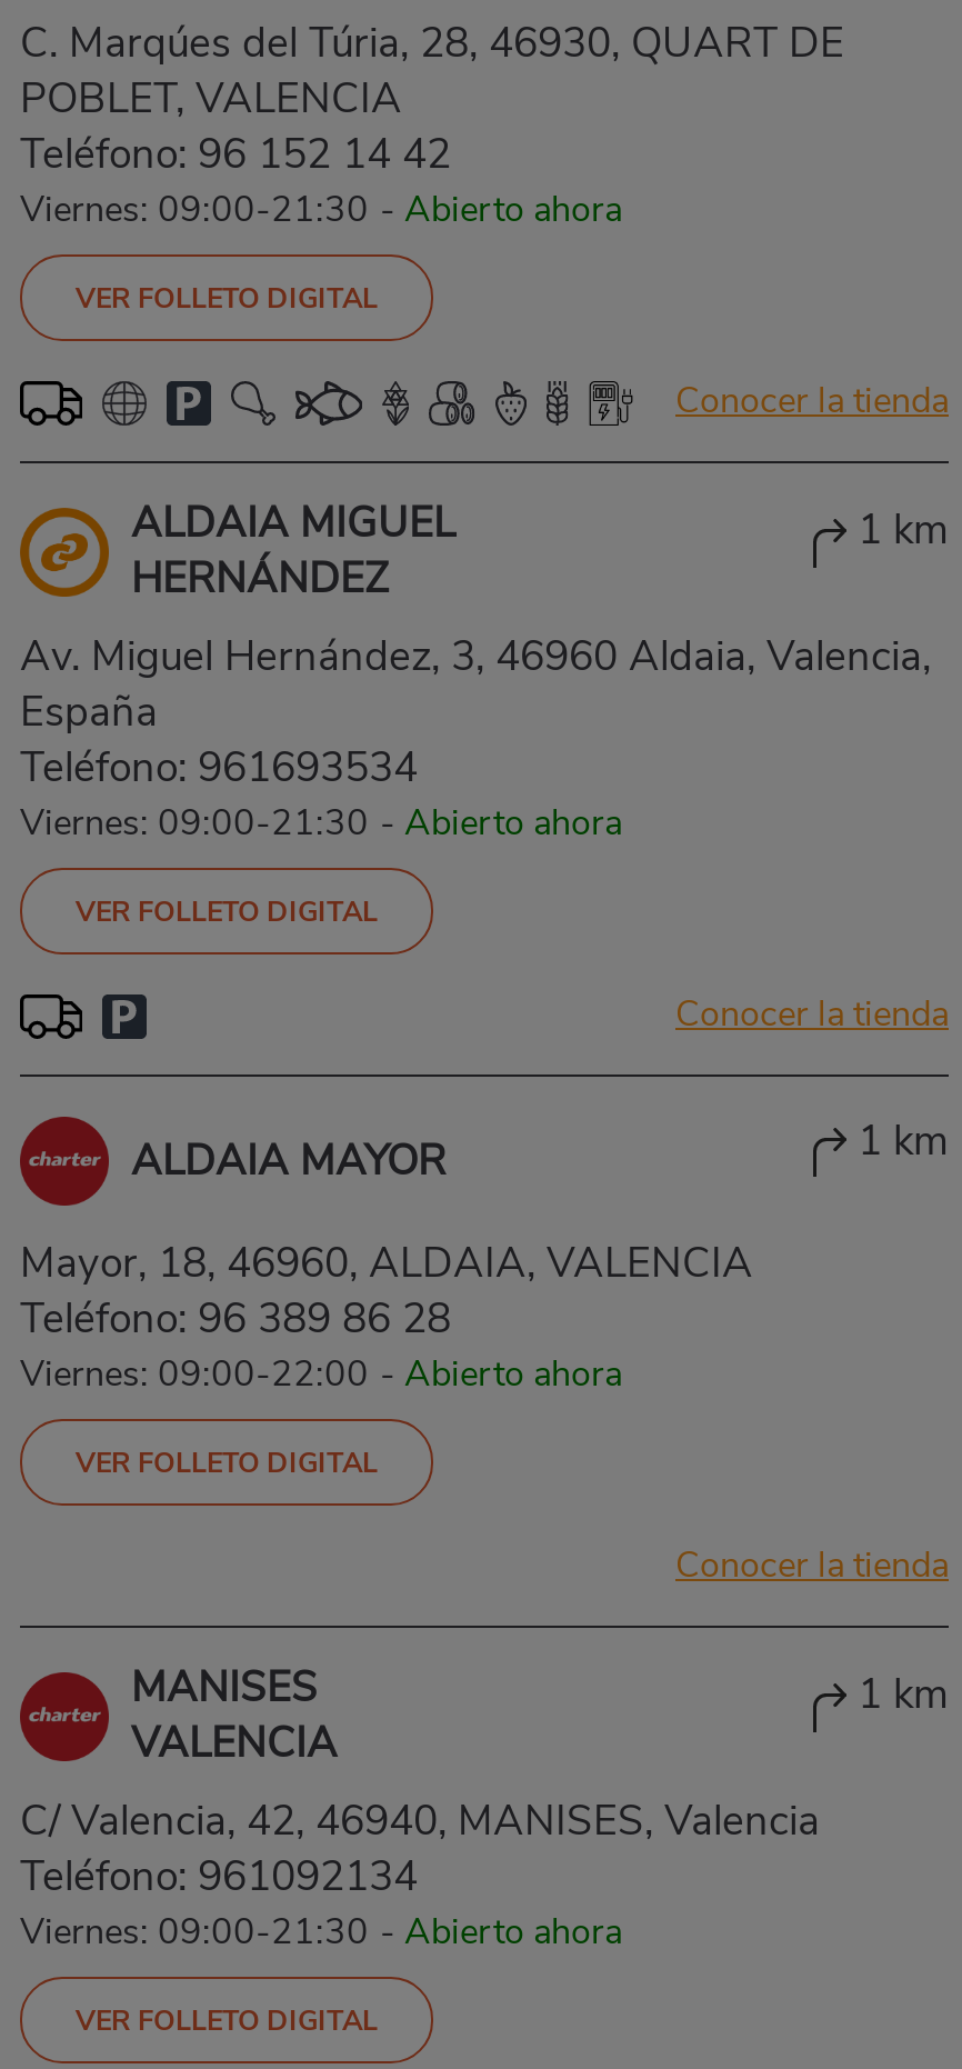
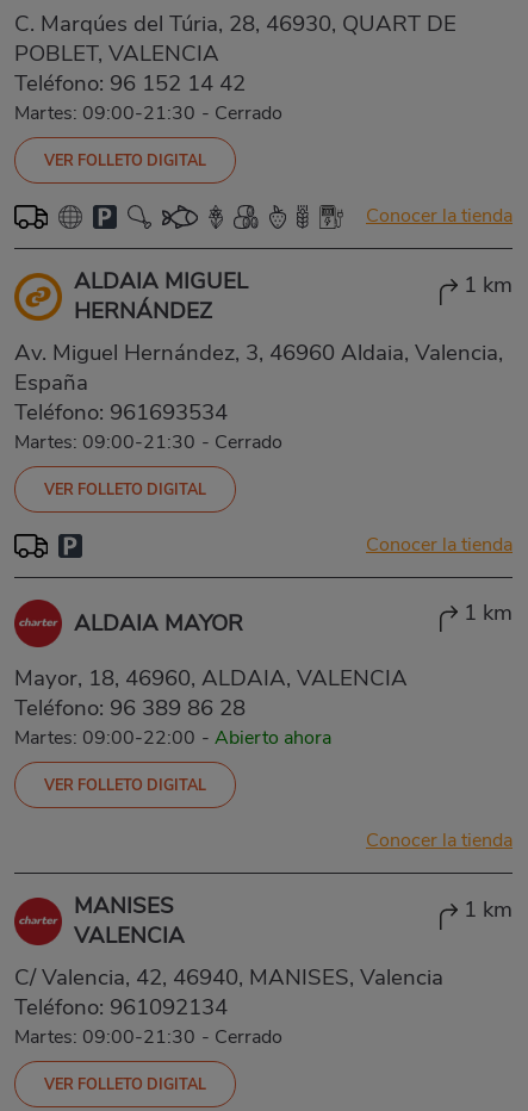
- Viernes: 09:00-21:30 - Abierto ahora
+ Martes: 09:00-21:30 - Cerrado

- Viernes: 09:00-21:30 - Abierto ahora
+ Martes: 09:00-21:30 - Cerrado

- Viernes: 09:00-22:00 - Abierto ahora
+ Martes: 09:00-22:00 - Abierto ahora

- Viernes: 09:00-21:30 - Abierto ahora
+ Martes: 09:00-21:30 - Cerrado
